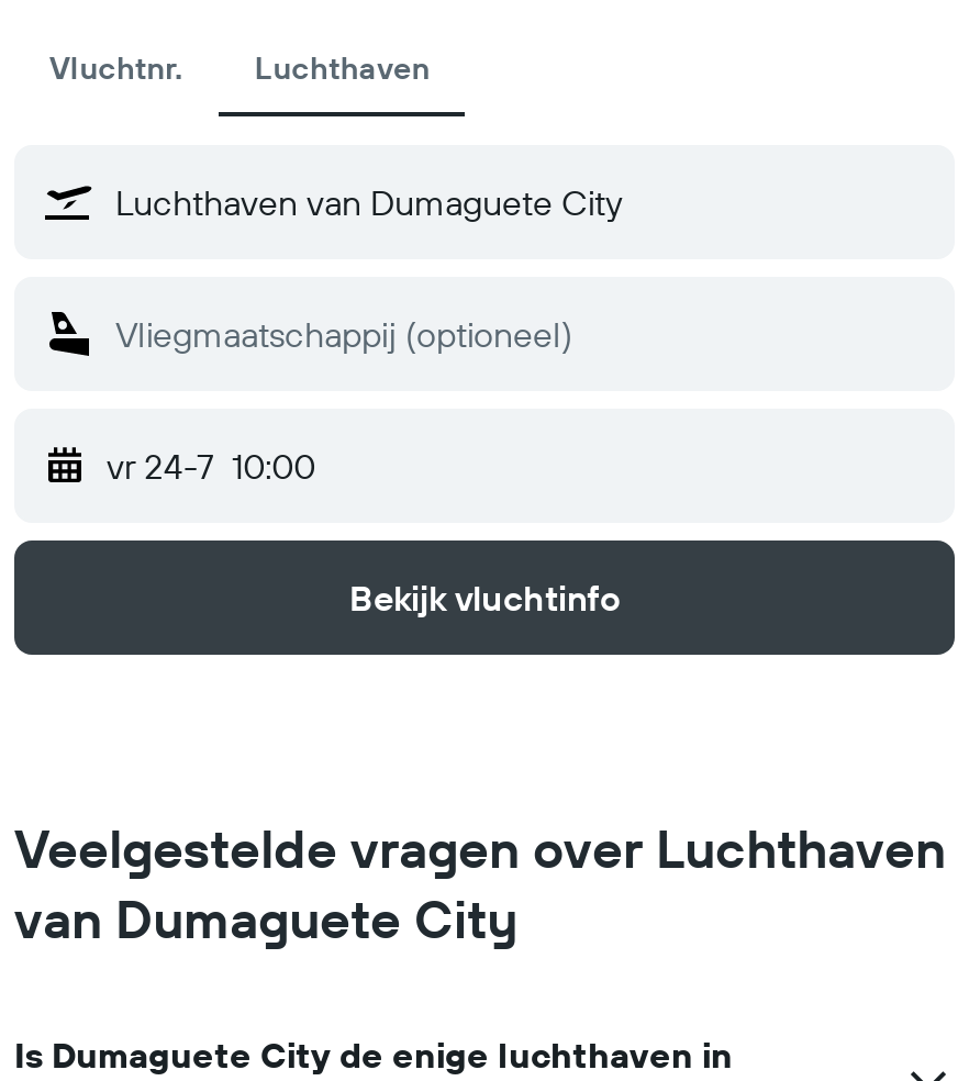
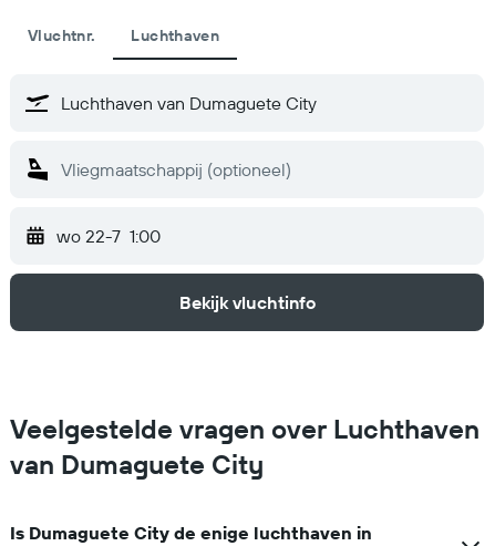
- vr 24-7 10:00
+ wo 22-7 1:00
